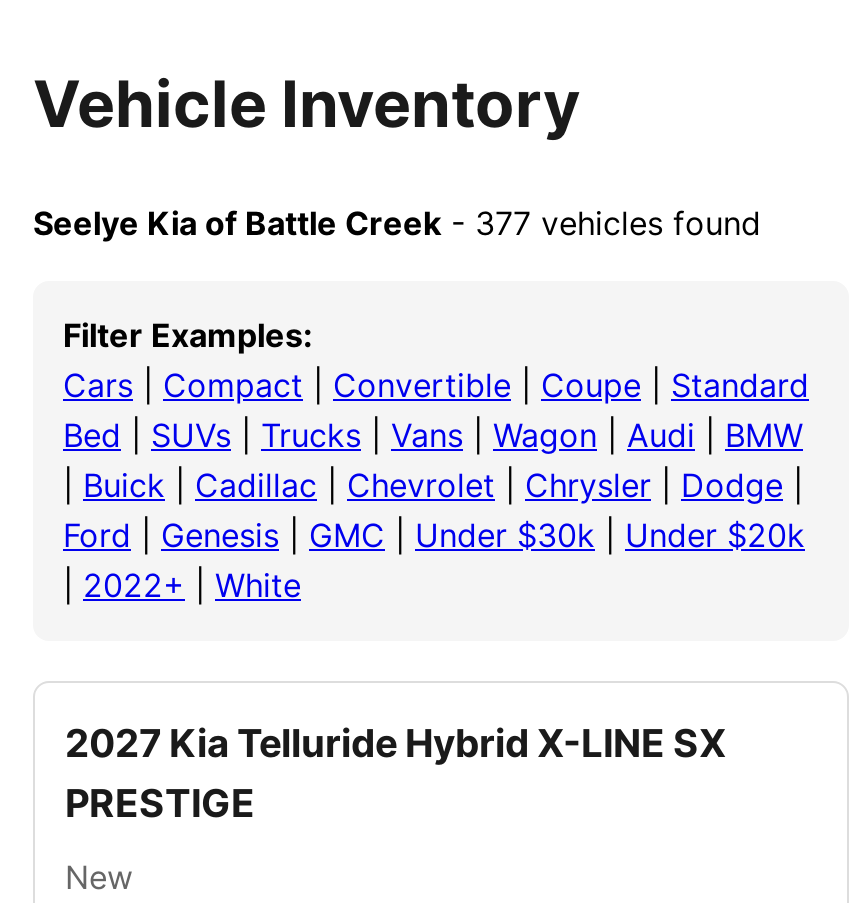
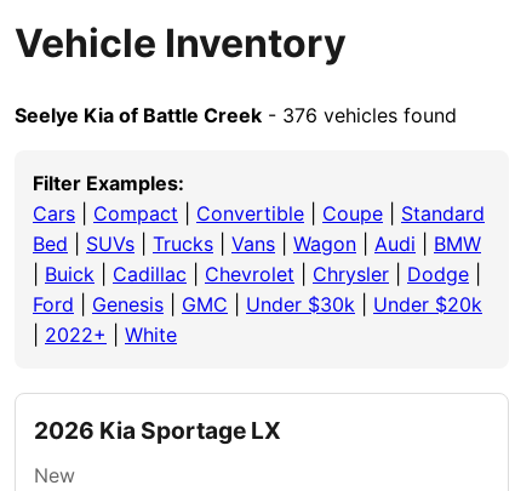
- Seelye Kia of Battle Creek - 377 vehicles found
+ Seelye Kia of Battle Creek - 376 vehicles found

- 2027 Kia Telluride Hybrid X-LINE SX
- PRESTIGE
+ 2026 Kia Sportage LX
